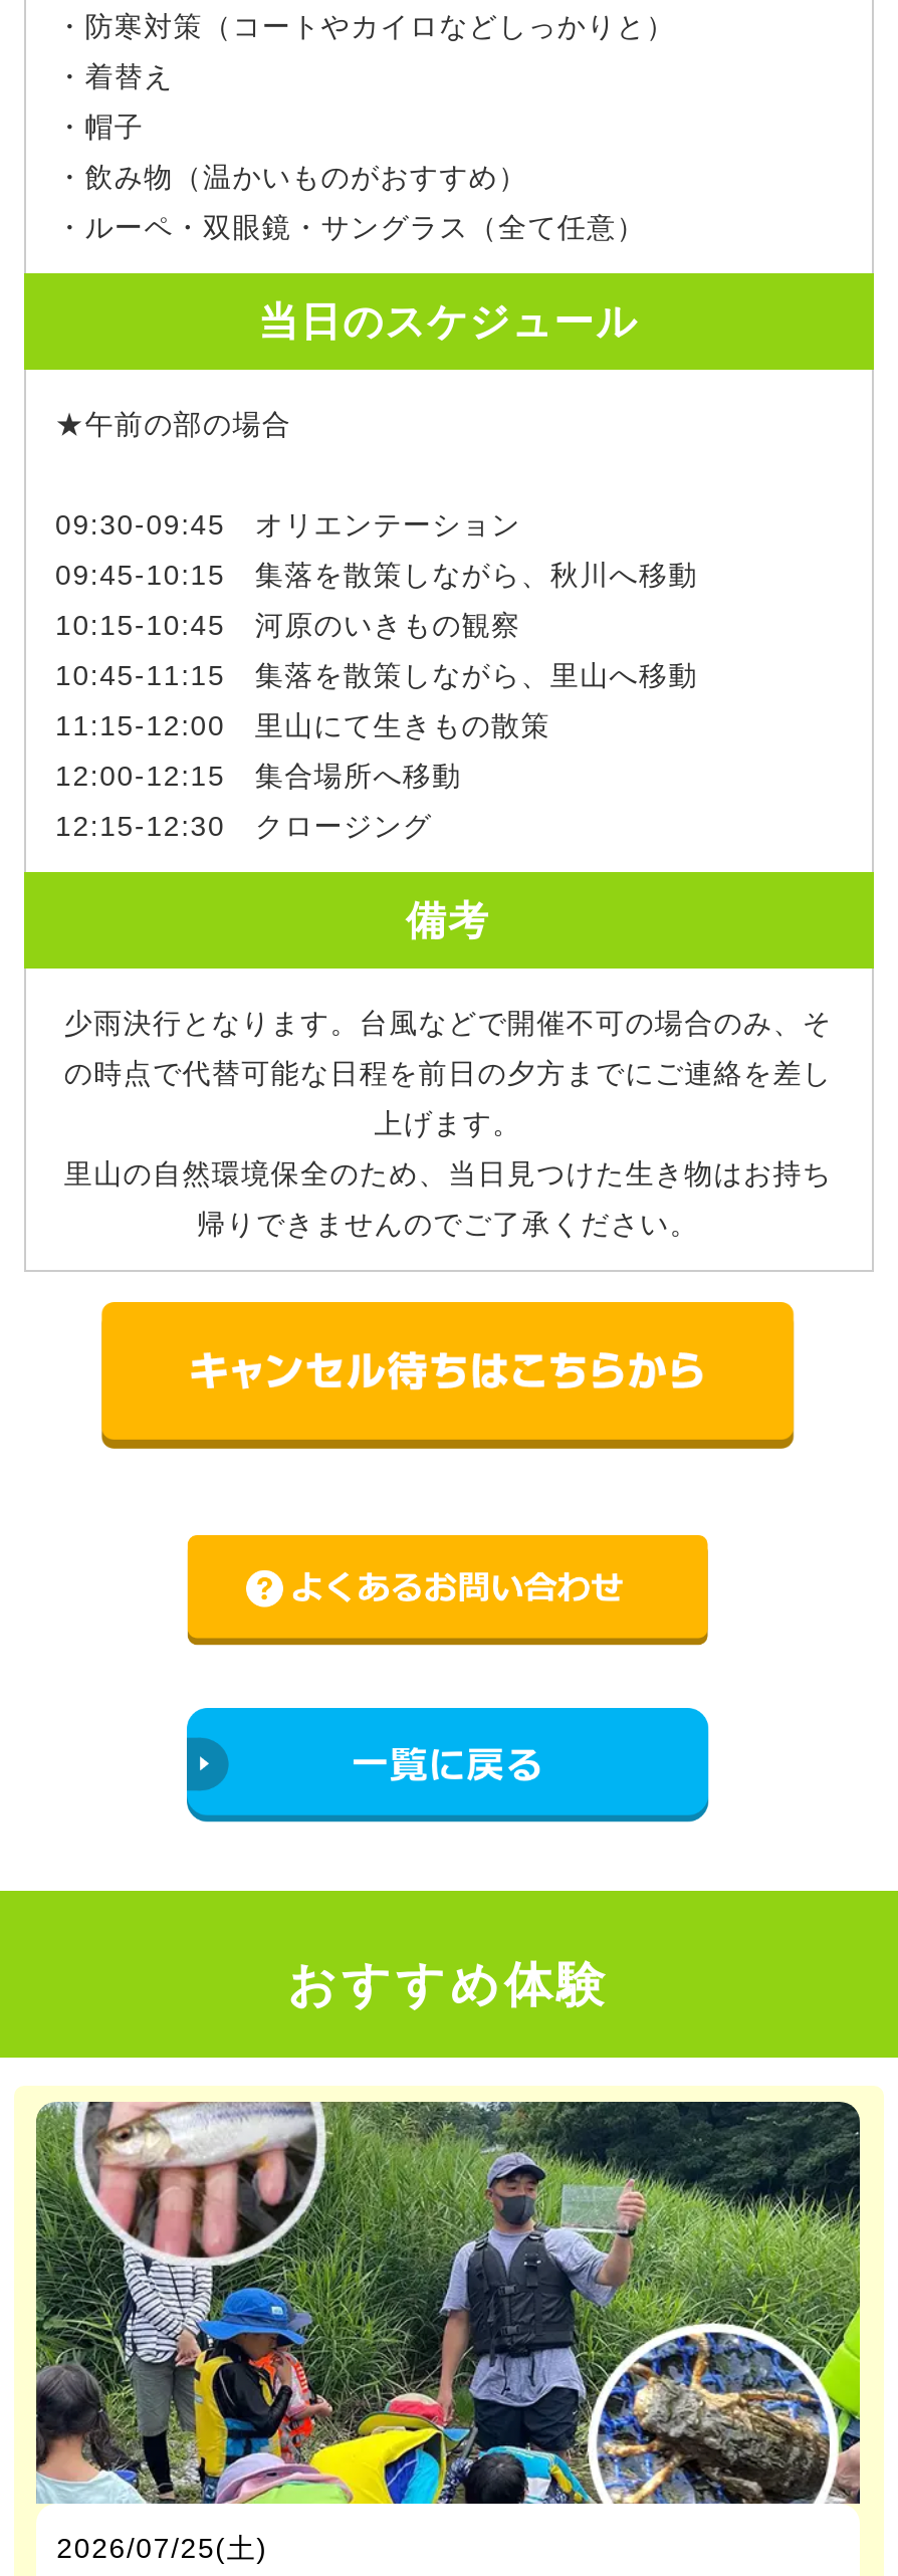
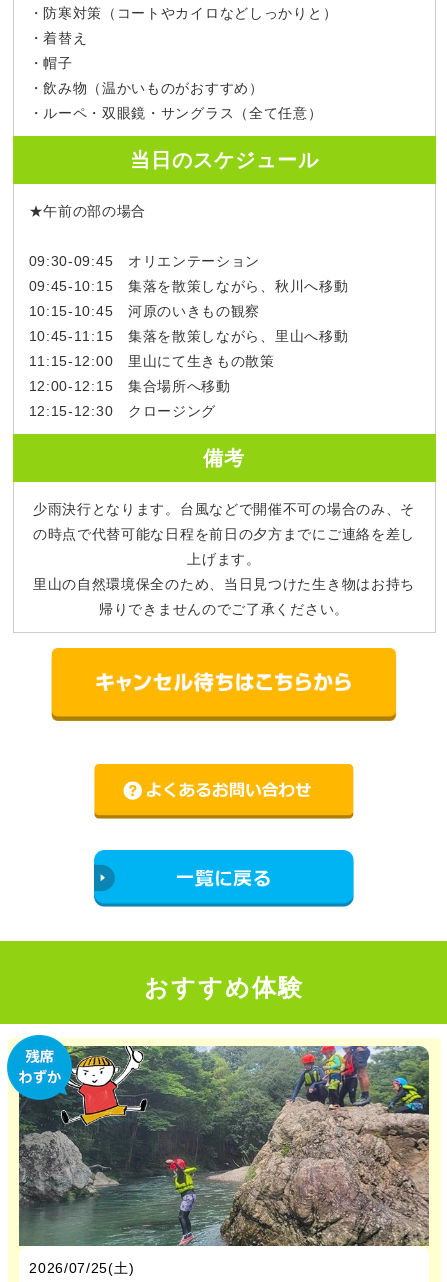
- [image]
+ [image]
